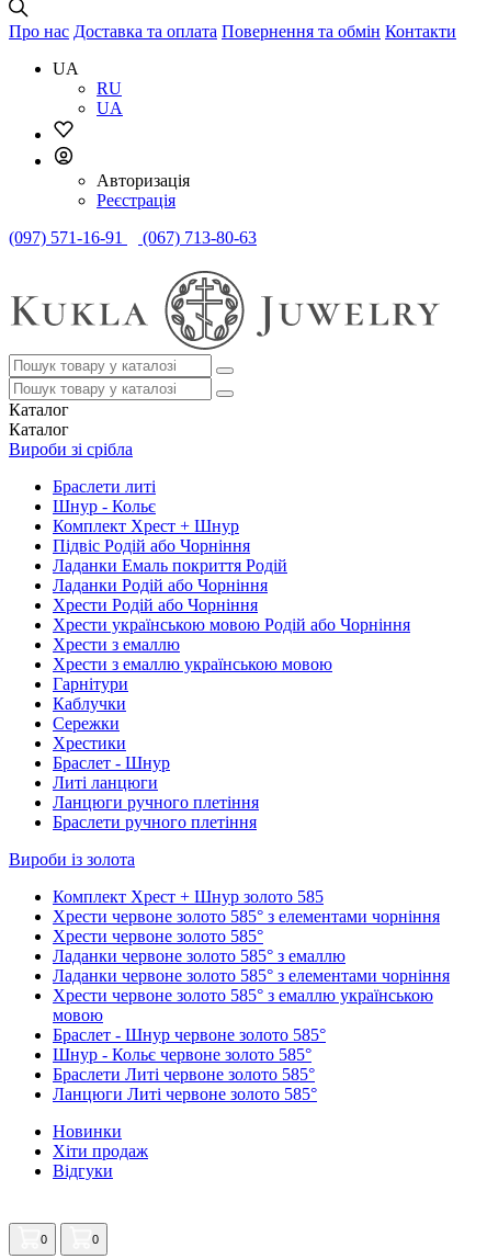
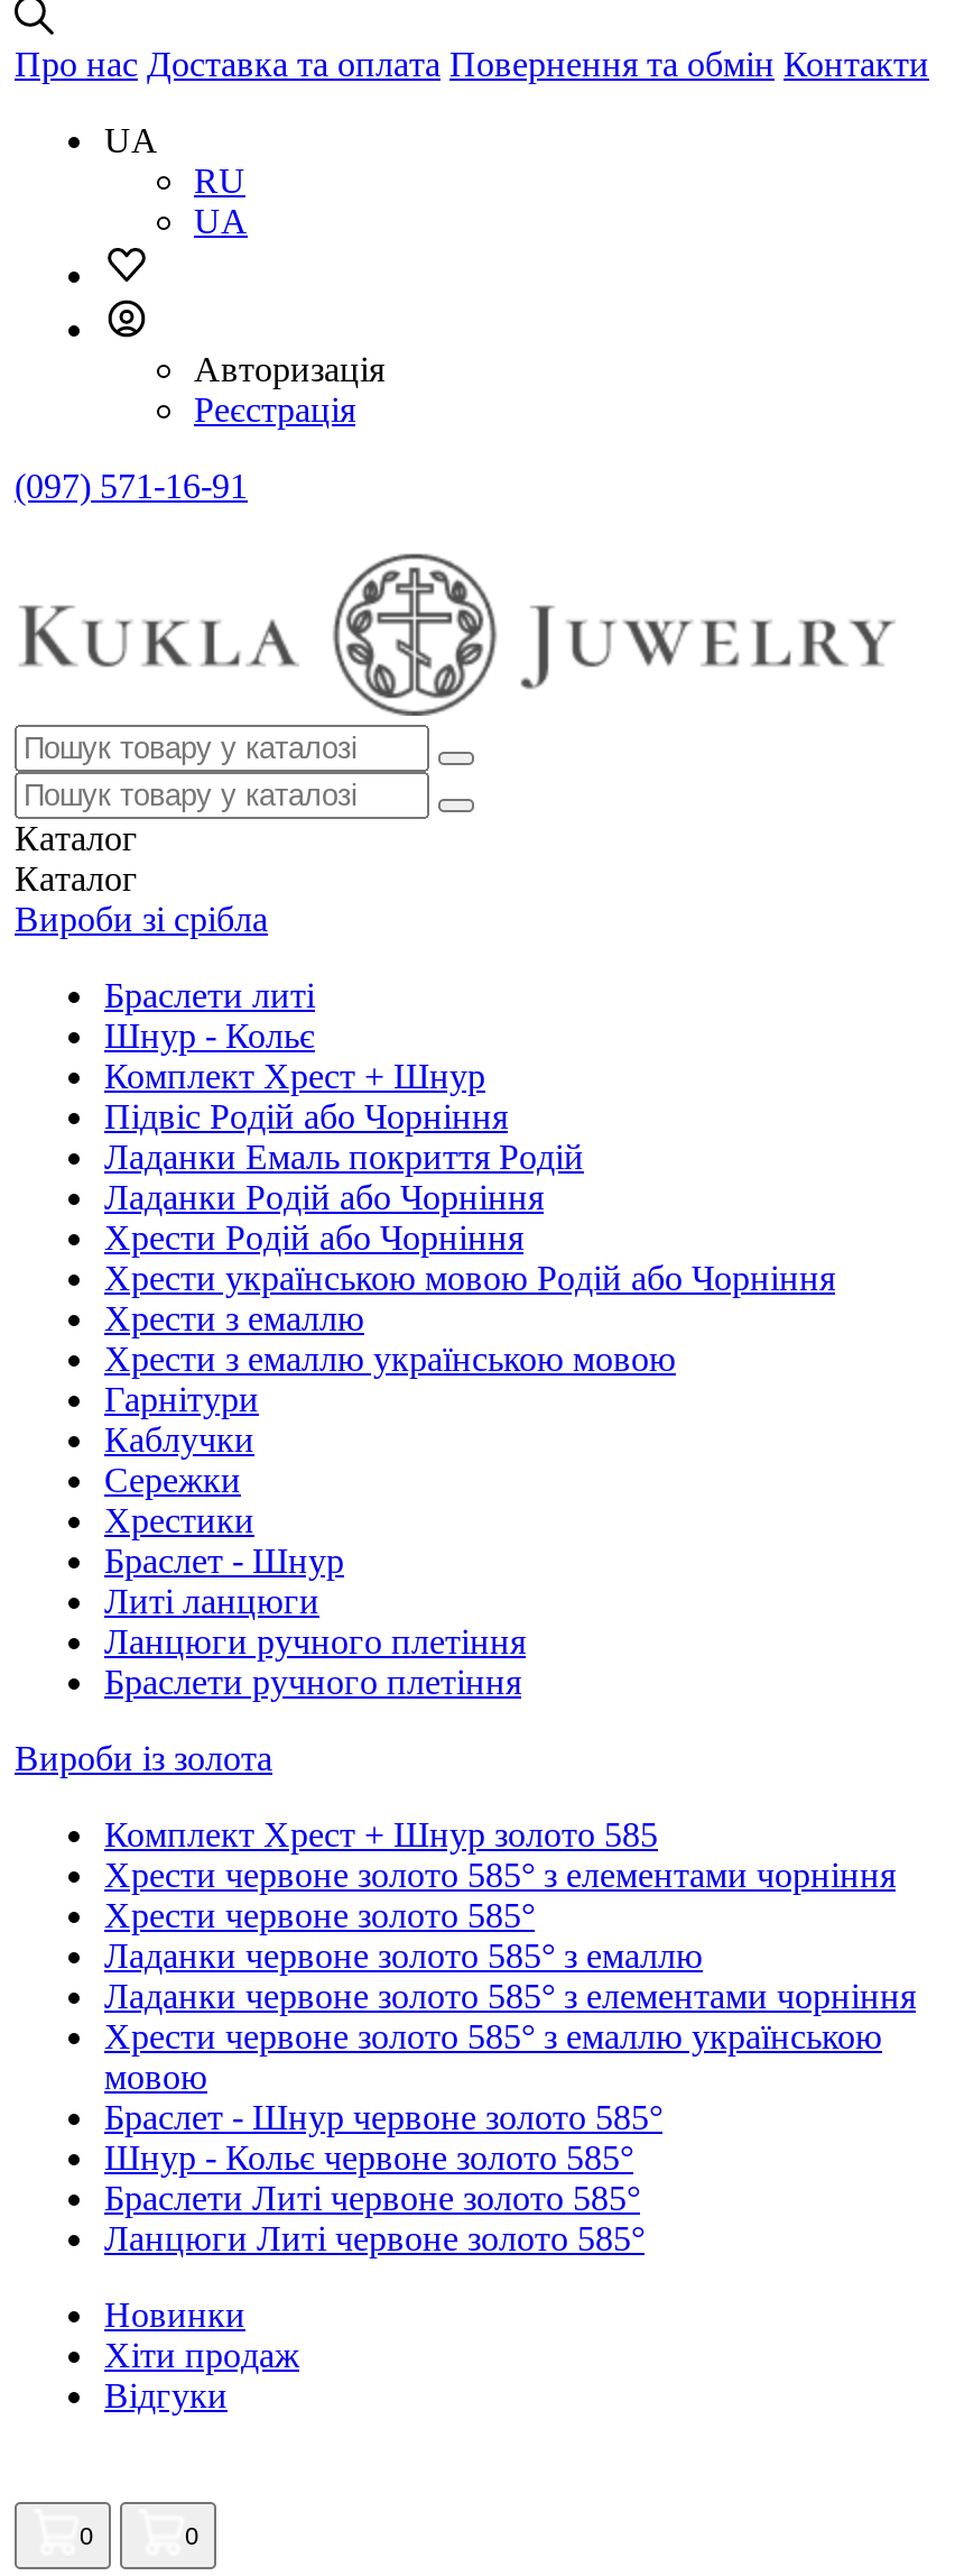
- (067) 713-80-63
